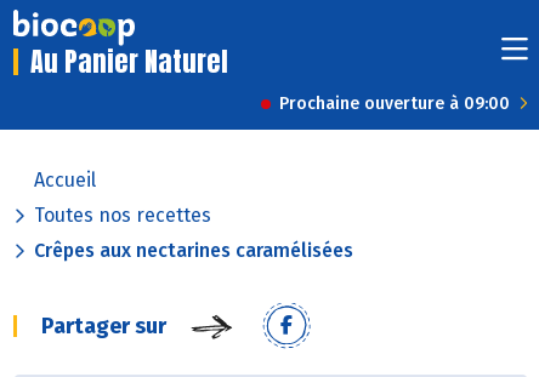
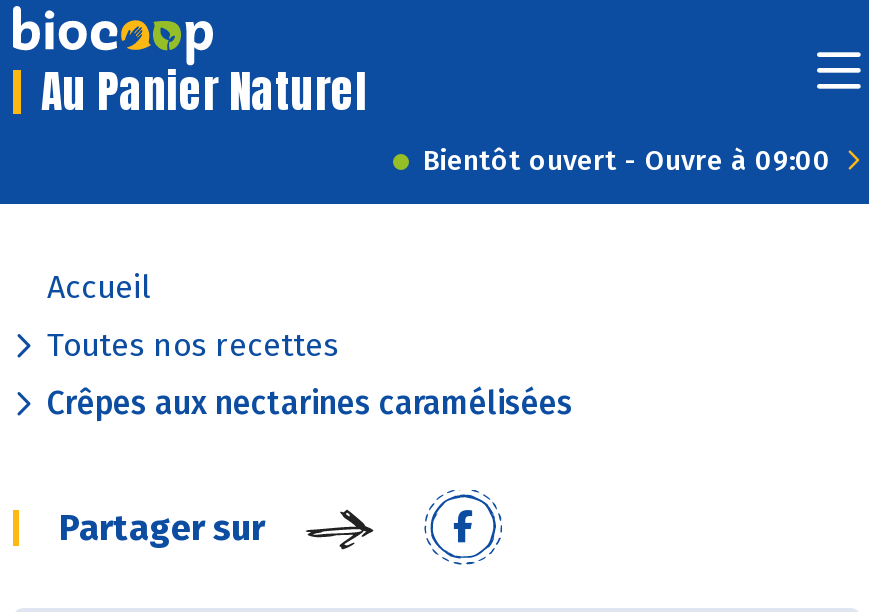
- Prochaine ouverture à 09:00
+ Bientôt ouvert - Ouvre à 09:00
